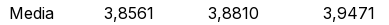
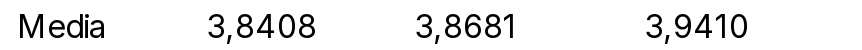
- 3,8561
+ 3,8408

- 3,8810
+ 3,8681

- 3,9471
+ 3,9410
